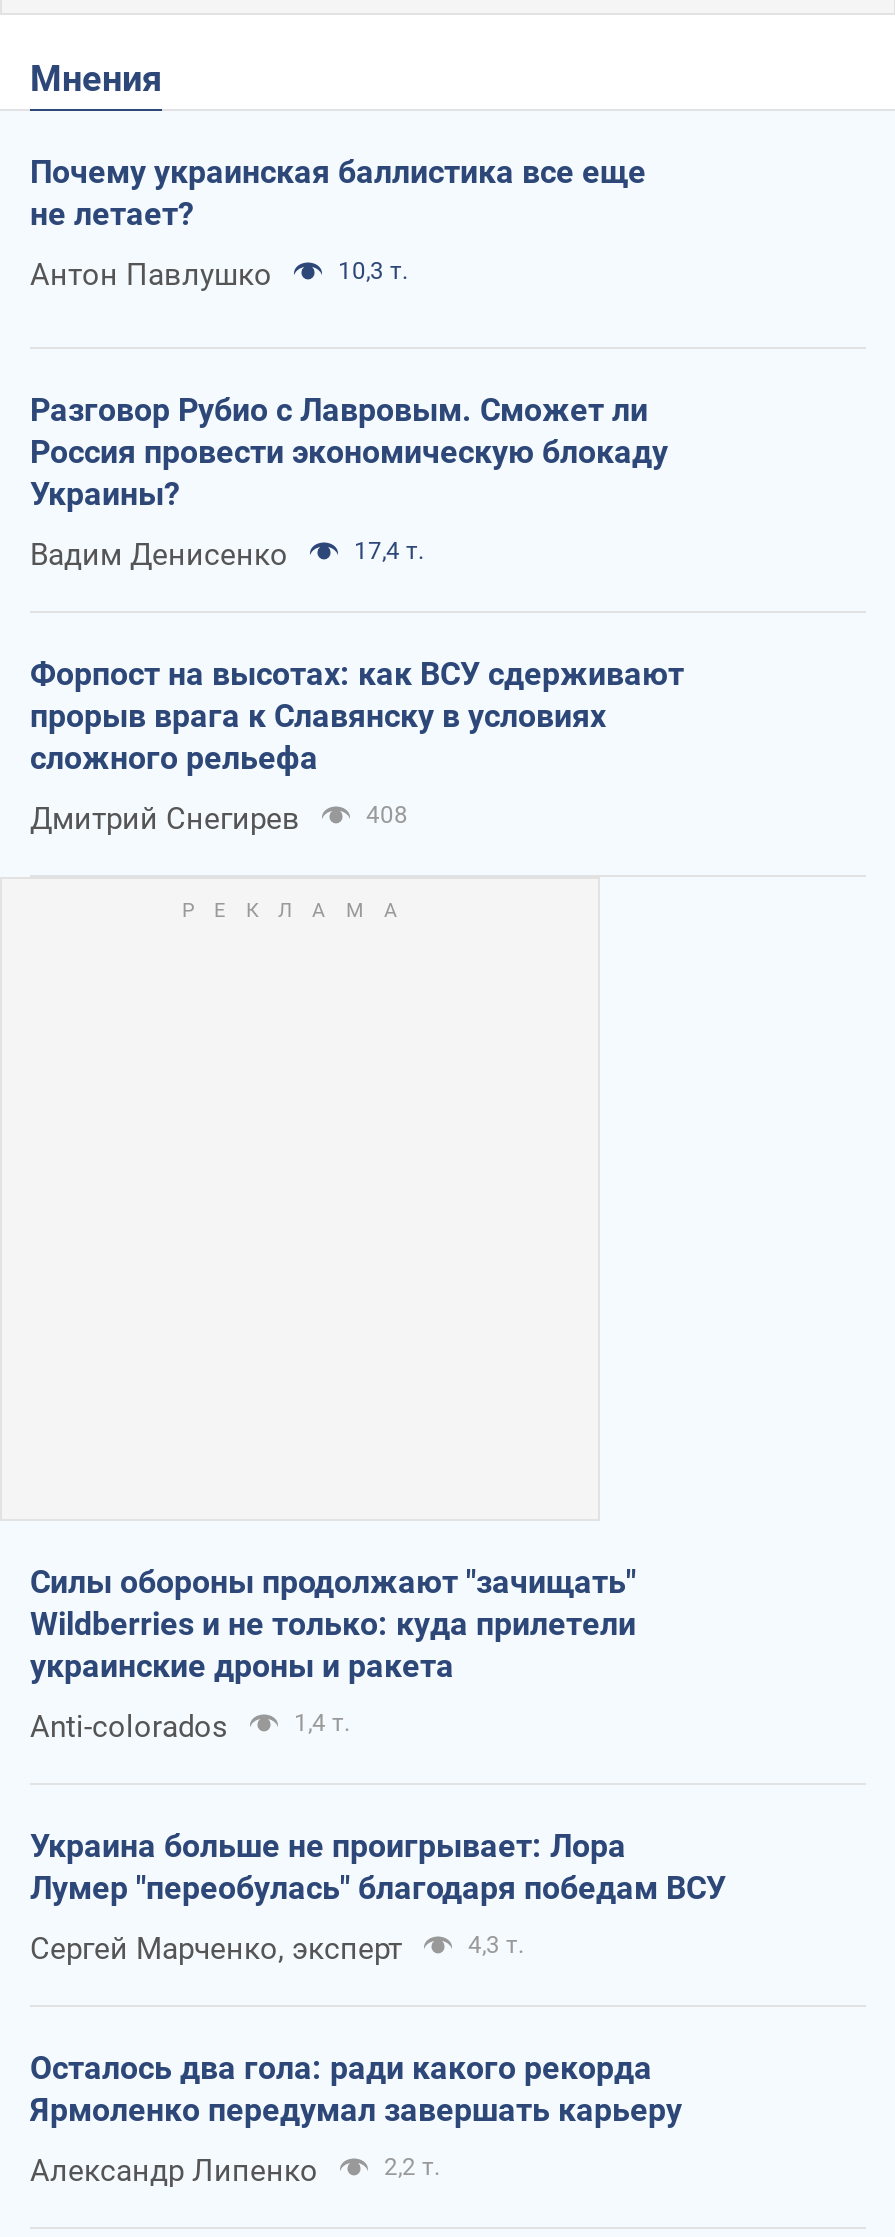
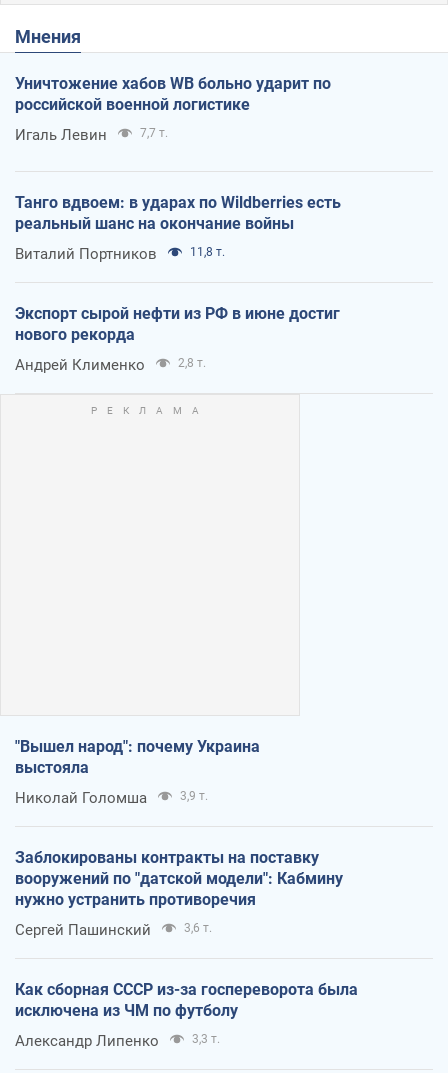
- Почему украинская баллистика все еще
- не летает?
+ Уничтожение хабов WB больно ударит по
+ российской военной логистике

- Антон Павлушко
- 10,3 т.
+ Игаль Левин
+ 7,7 т.

- Разговор Рубио с Лавровым. Сможет ли
- Россия провести экономическую блокаду
- Украины?
+ Танго вдвоем: в ударах по Wildberries есть
+ реальный шанс на окончание войны

- Вадим Денисенко
- 17,4 т.
+ Виталий Портников
+ 11,8 т.

- Форпост на высотах: как ВСУ сдерживают
- прорыв врага к Славянску в условиях
- сложного рельефа
+ Экспорт сырой нефти из РФ в июне достиг
+ нового рекорда

- Дмитрий Снегирев
- 408
+ Андрей Клименко
+ 2,8 т.

- Силы обороны продолжают "зачищать"
- Wildberries и не только: куда прилетели
- украинские дроны и ракета
+ "Вышел народ": почему Украина
+ выстояла

- Anti-colorados
- 1,4 т.
+ Николай Голомша
+ 3,9 т.

- Украина больше не проигрывает: Лора
- Лумер "переобулась" благодаря победам ВСУ
+ Заблокированы контракты на поставку
+ вооружений по "датской модели": Кабмину
+ нужно устранить противоречия

- Сергей Марченко, эксперт
- 4,3 т.
+ Сергей Пашинский
+ 3,6 т.

- Осталось два гола: ради какого рекорда
- Ярмоленко передумал завершать карьеру
+ Как сборная СССР из-за госпереворота была
+ исключена из ЧМ по футболу

- 2,2 т.
+ 3,3 т.
